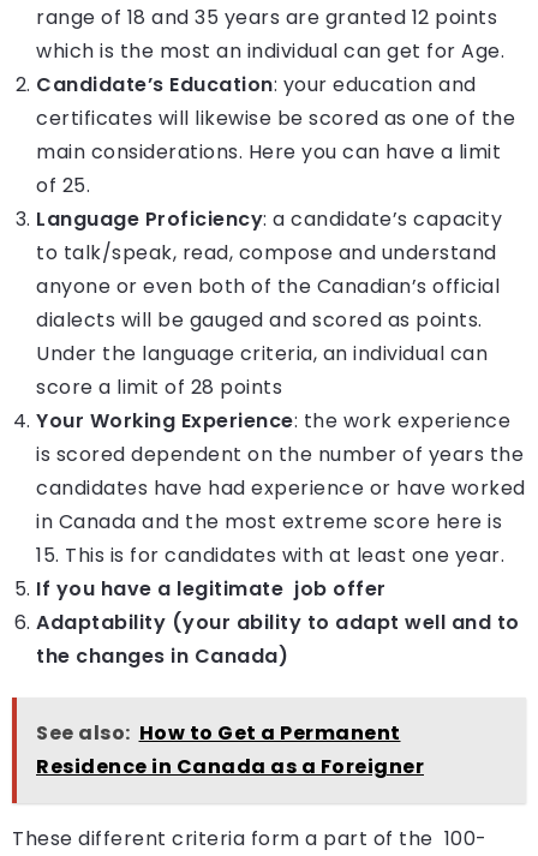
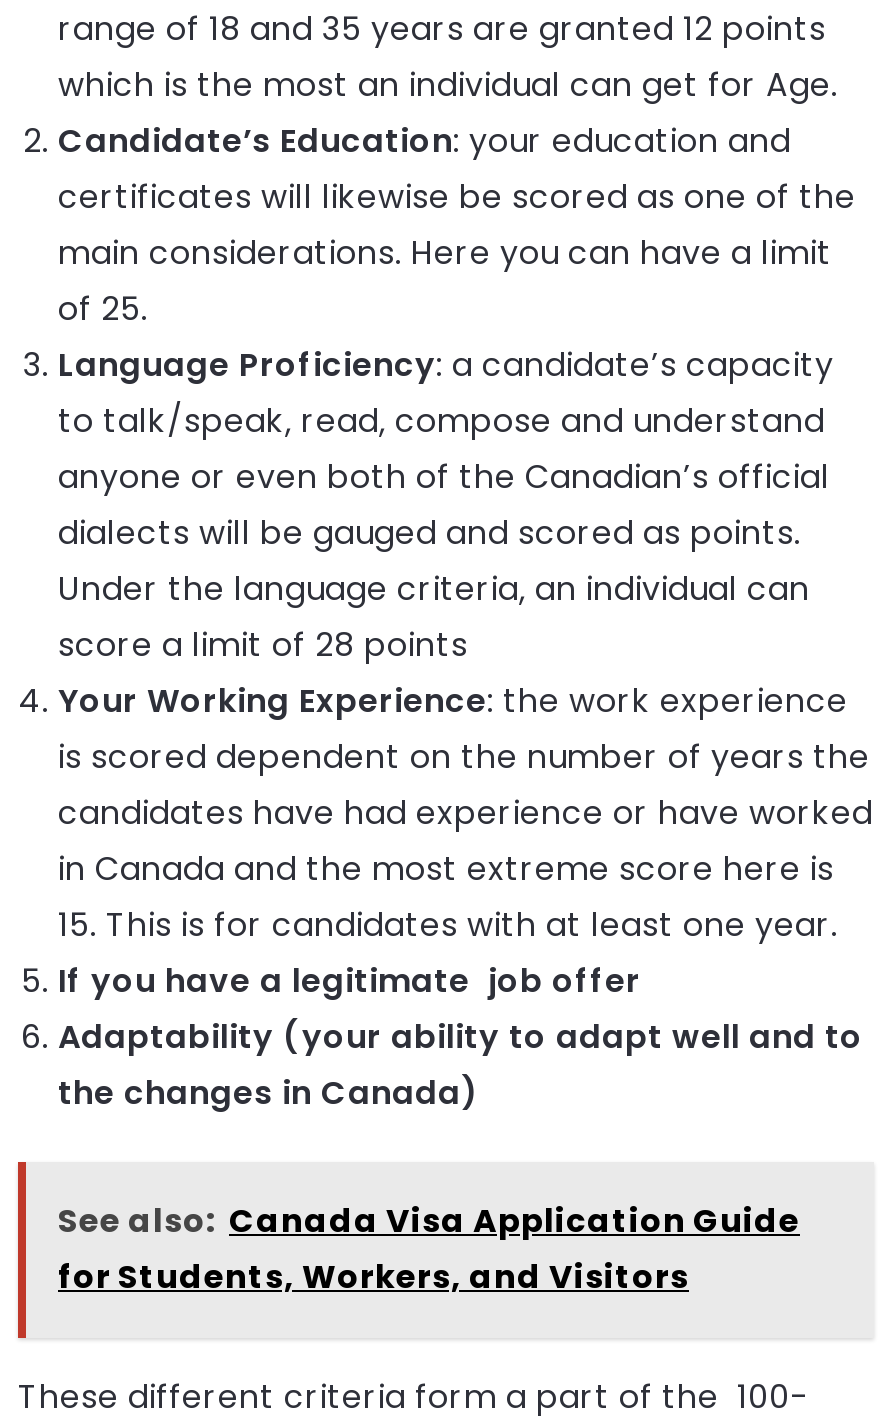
- See also: How to Get a Permanent
- Residence in Canada as a Foreigner
+ See also: Canada Visa Application Guide
+ for Students, Workers, and Visitors
